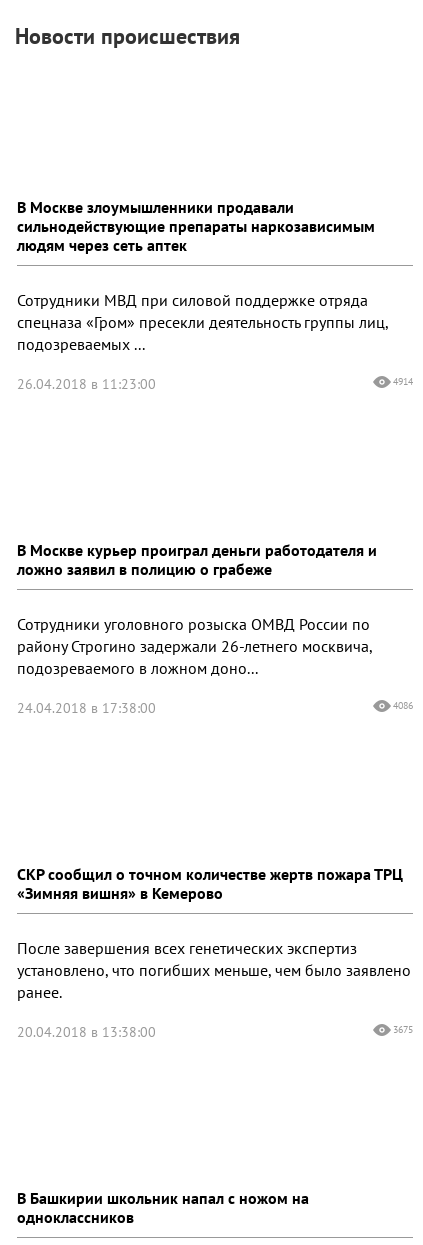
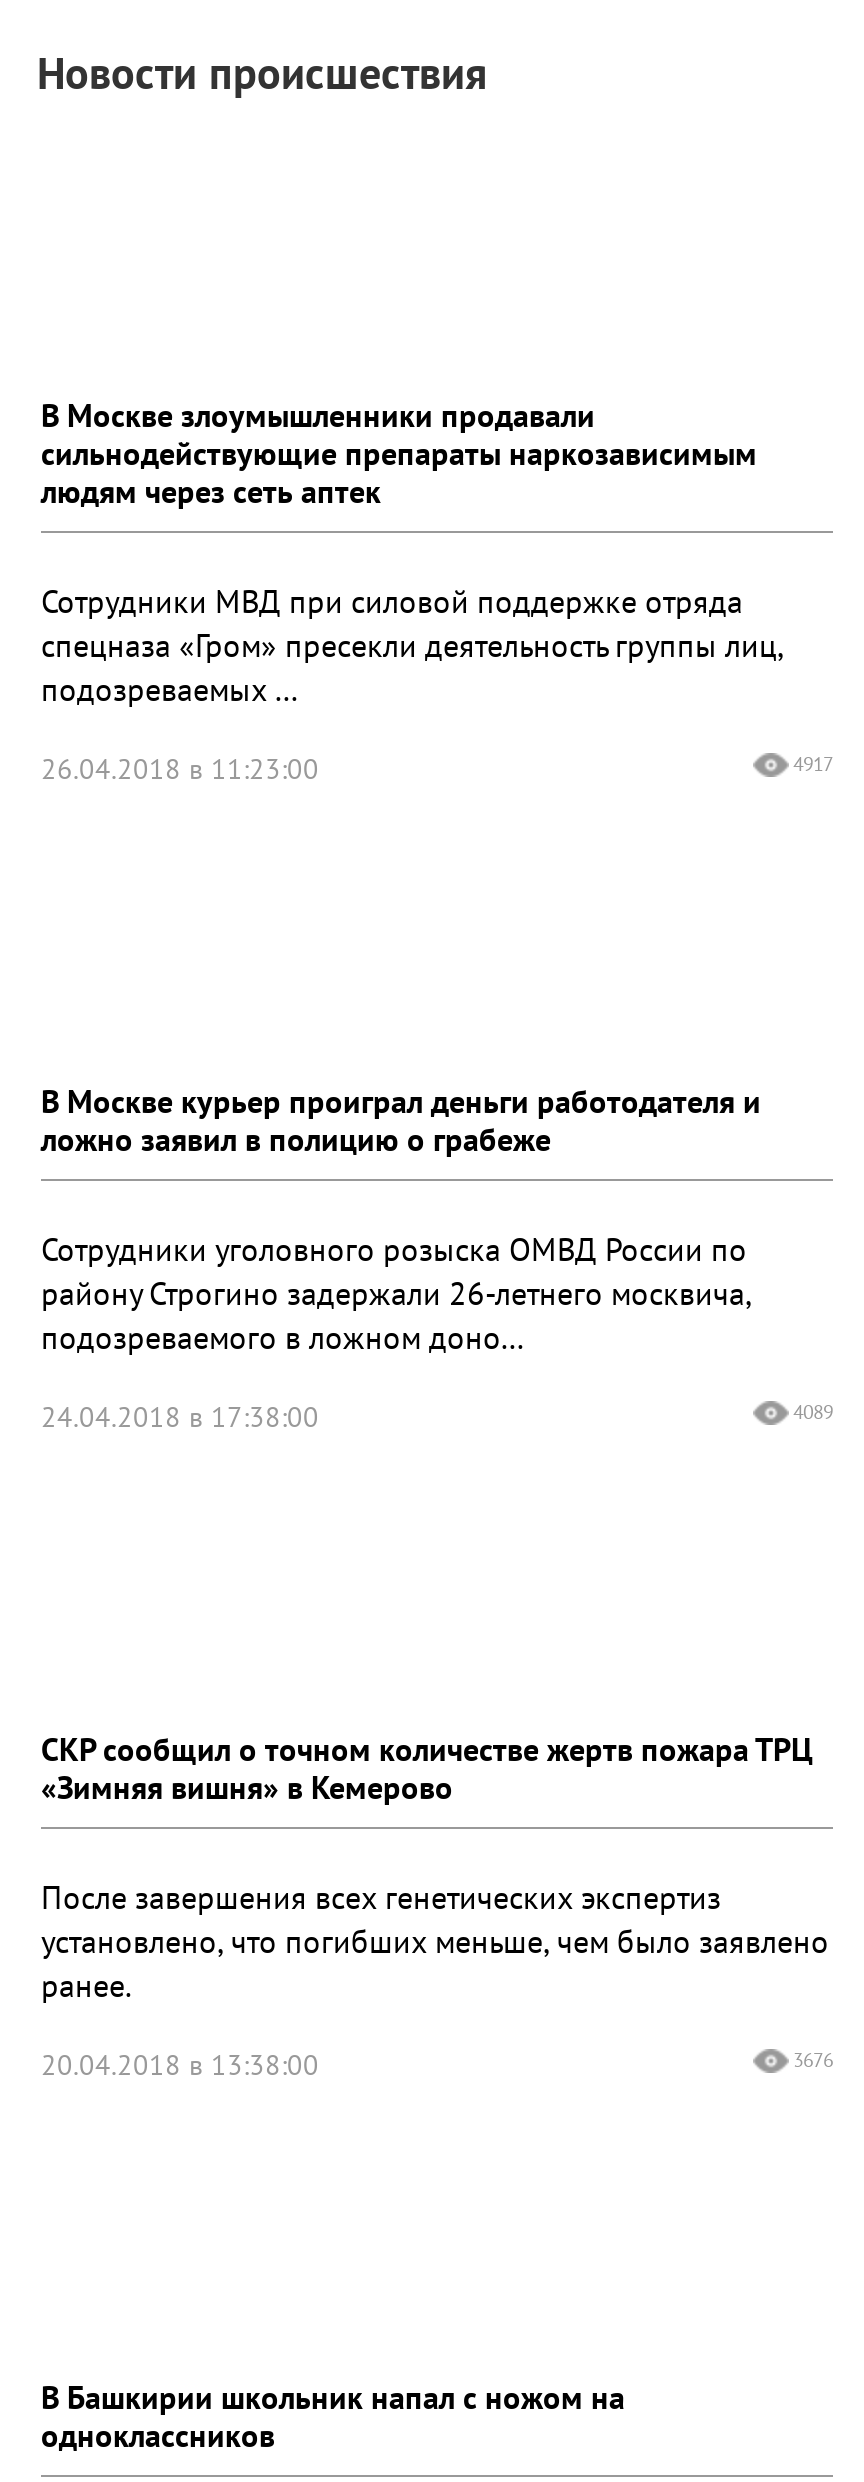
- 4914
+ 4917

- 4086
+ 4089

- 3675
+ 3676
